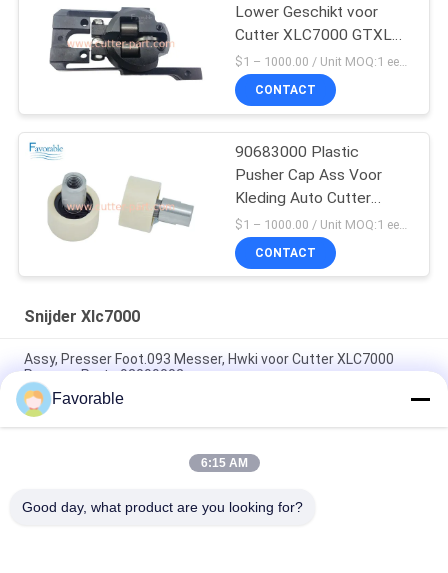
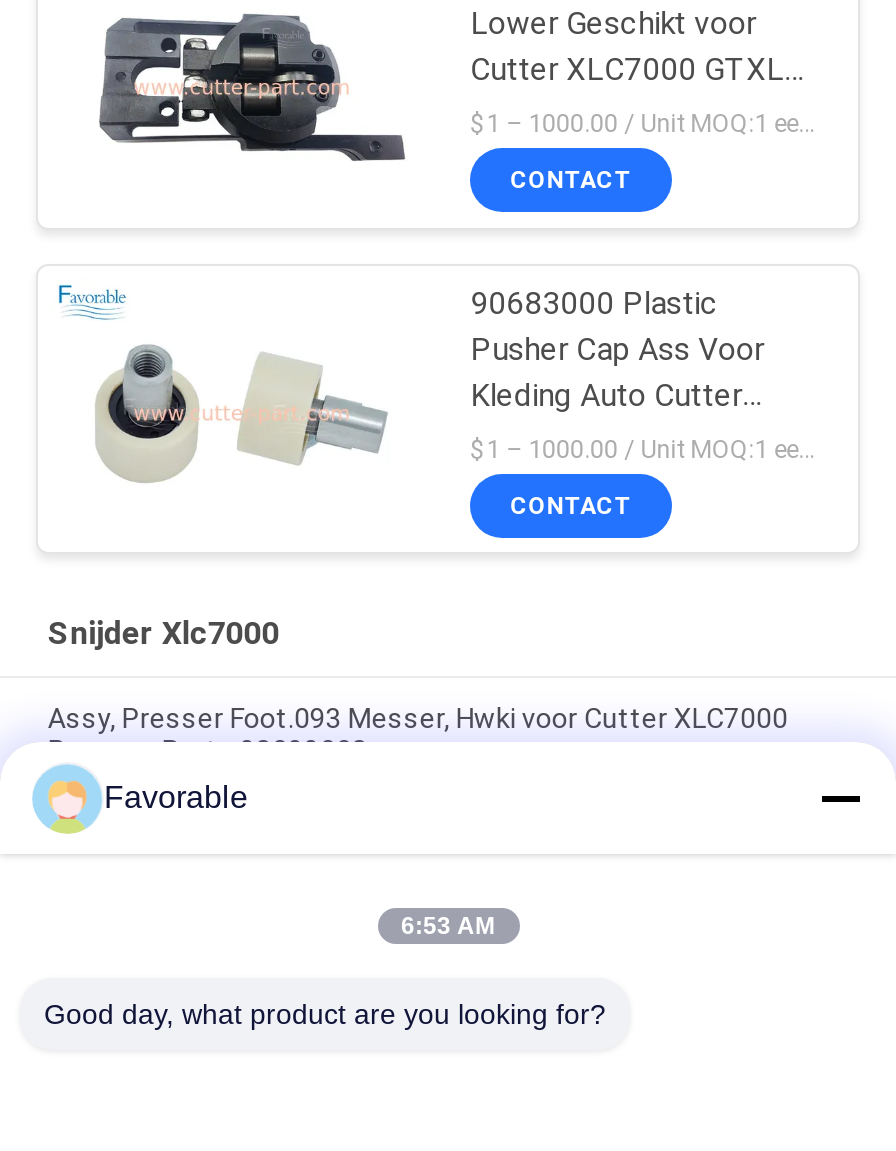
- 6:15 AM
+ 6:53 AM
